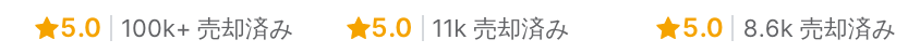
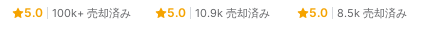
- 5.0 11k 売却済み
+ 5.0 10.9k 売却済み

- 5.0 8.6k 売却済み
+ 5.0 8.5k 売却済み
